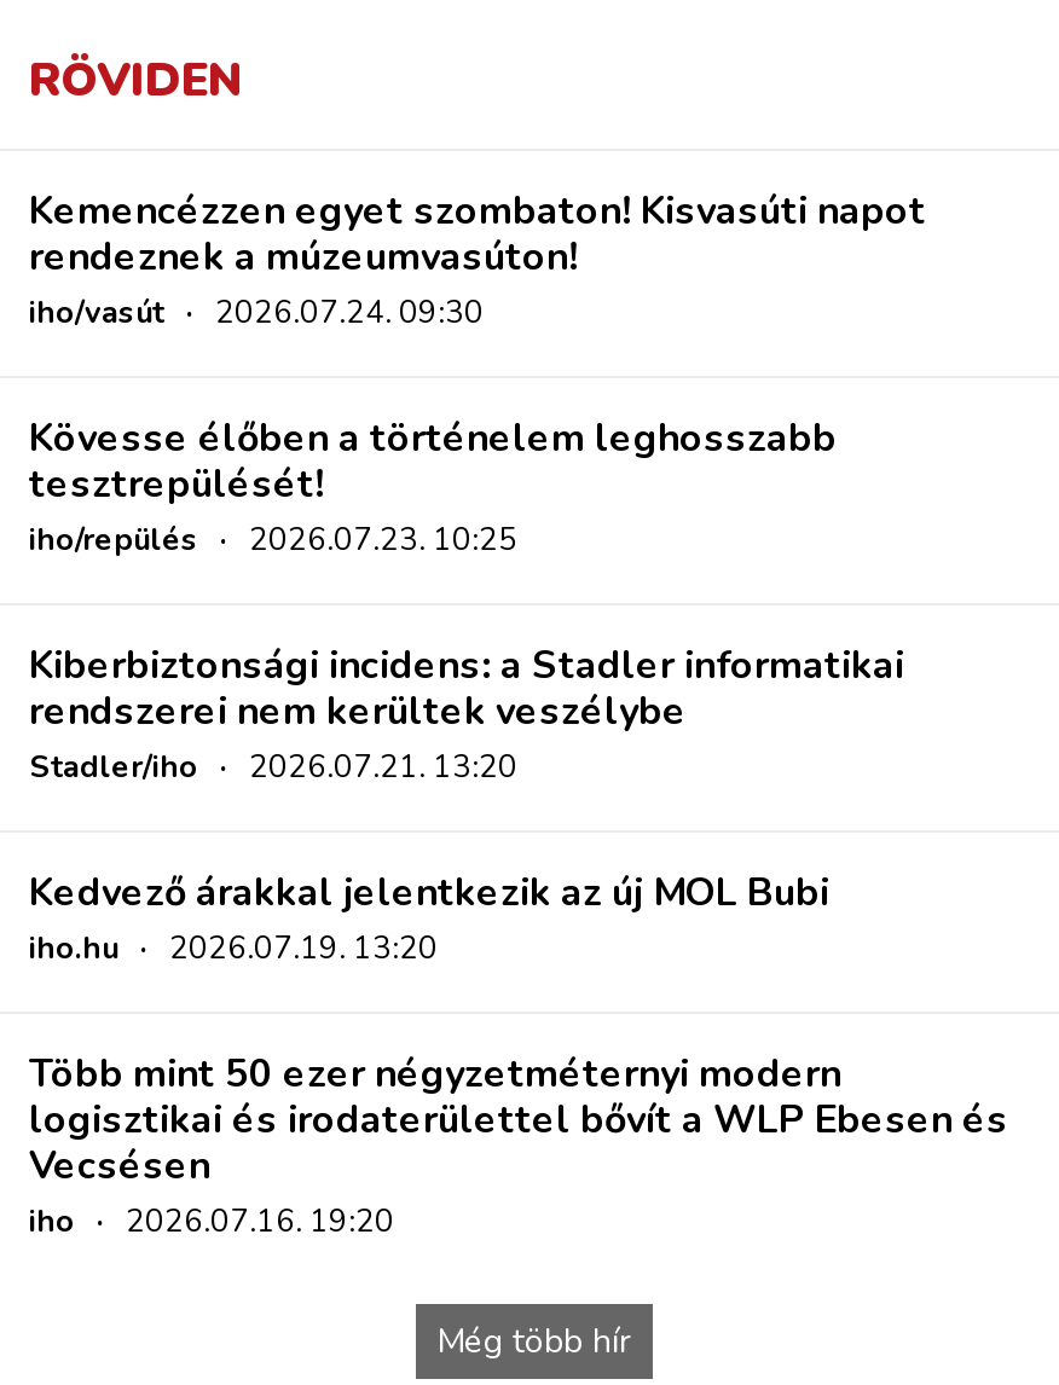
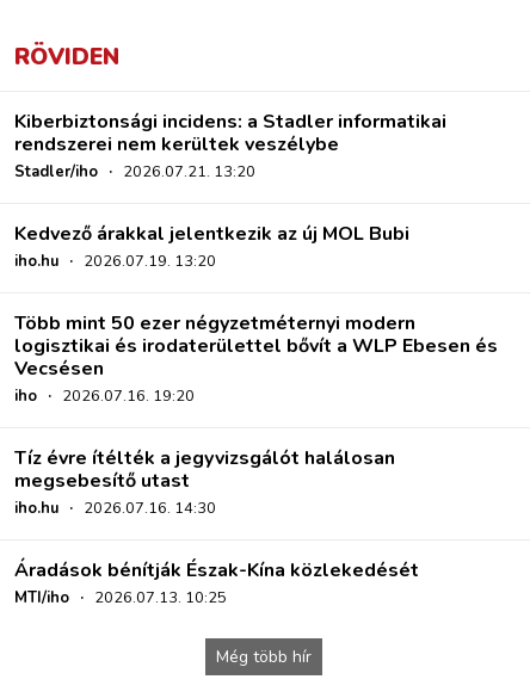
- Kemencézzen egyet szombaton! Kisvasúti napot
- rendeznek a múzeumvasúton!
- iho/vasút · 2026.07.24. 09:30
- Kövesse élőben a történelem leghosszabb
- tesztrepülését!
- iho/repülés · 2026.07.23. 10:25

moved up: Kiberbiztonsági incidens: a Stadler informatikai | rendszerei nem kerültek veszélybe | Stadler/iho · 2026.07.21. 13:20 | ... | Vecsésen | iho · 2026.07.16. 19:20

+ Tíz évre ítélték a jegyvizsgálót halálosan
+ megsebesítő utast
+ iho.hu · 2026.07.16. 14:30
+ Áradások bénítják Észak-Kína közlekedését
+ MTI/iho · 2026.07.13. 10:25
